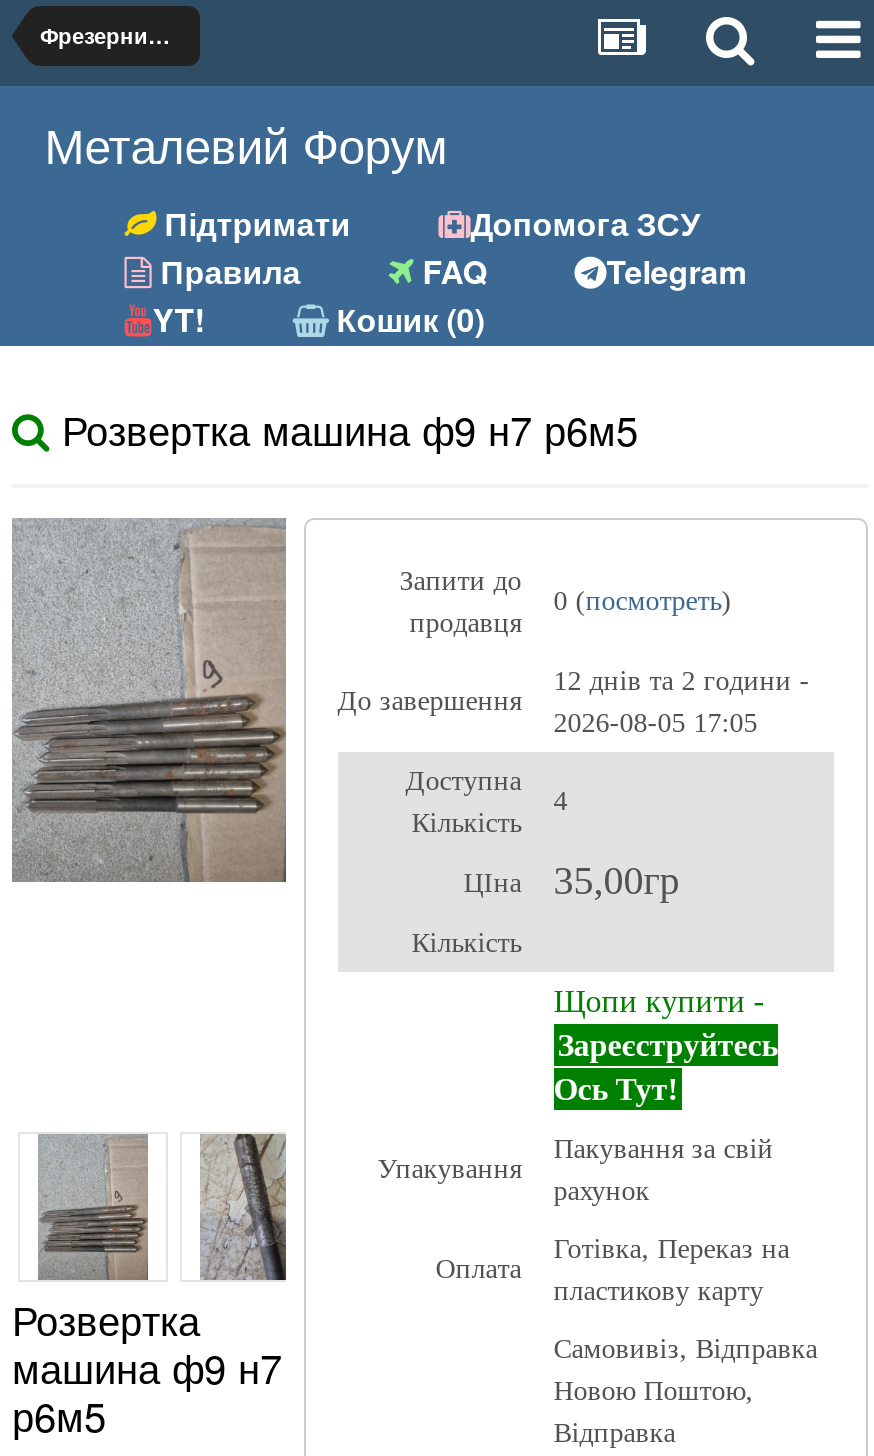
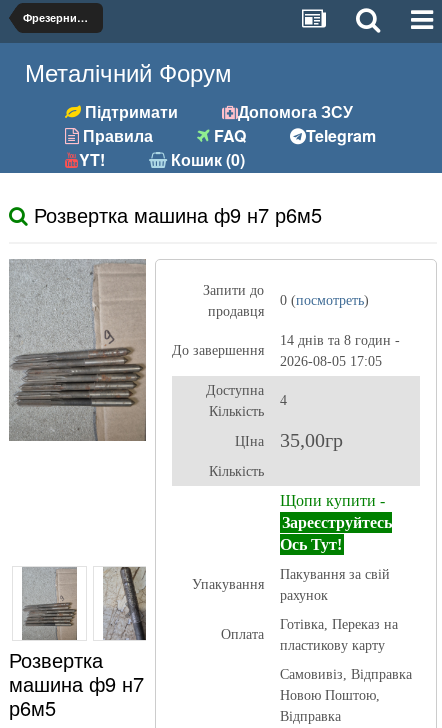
- Металевий Форум
+ Металічний Форум

- 12 днів та 2 години -
+ 14 днів та 8 годин -
